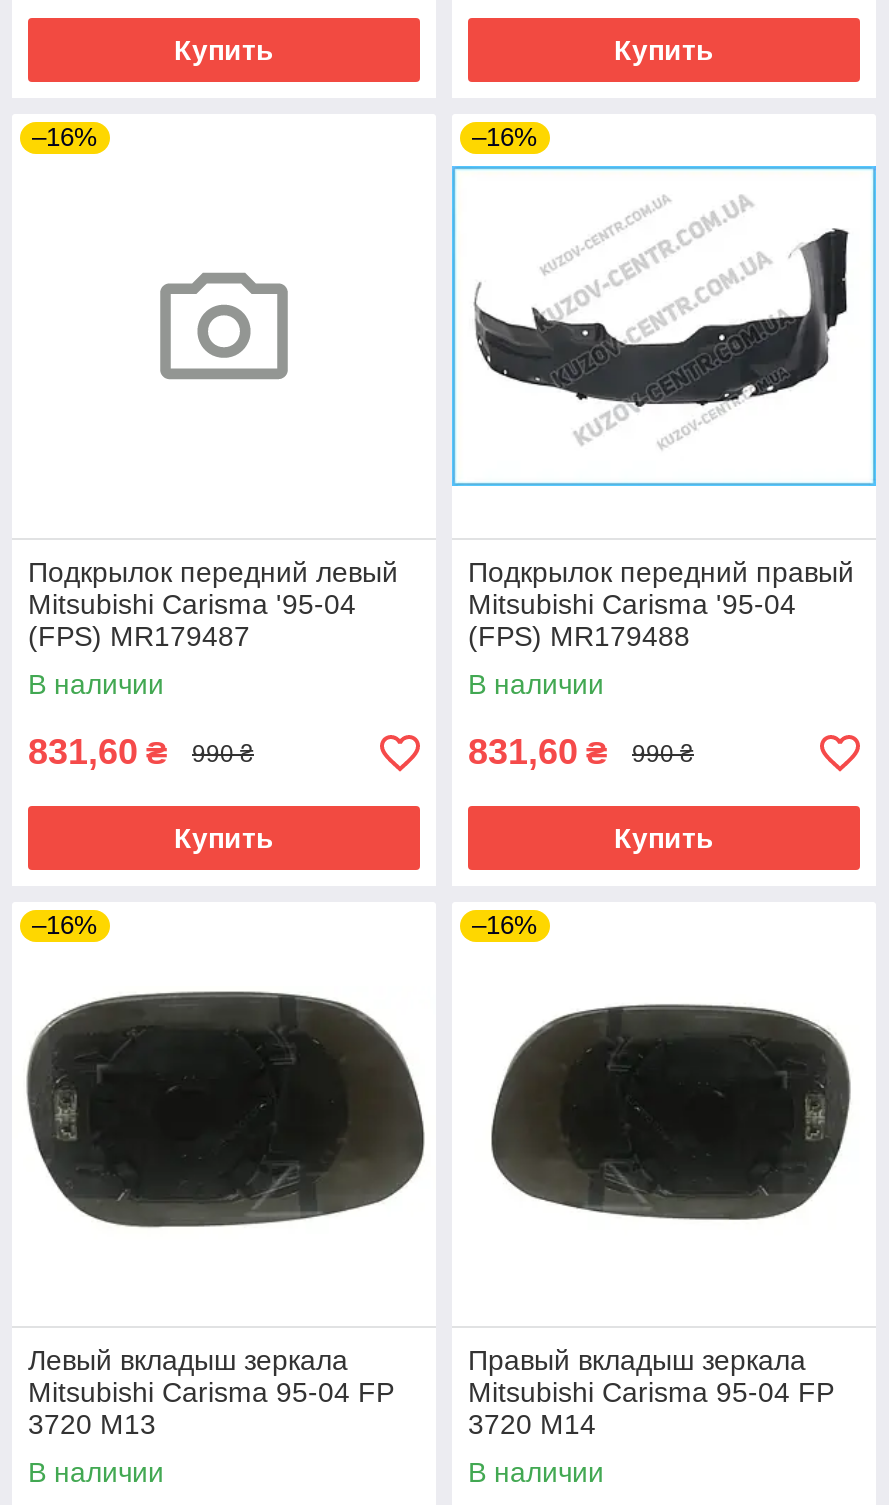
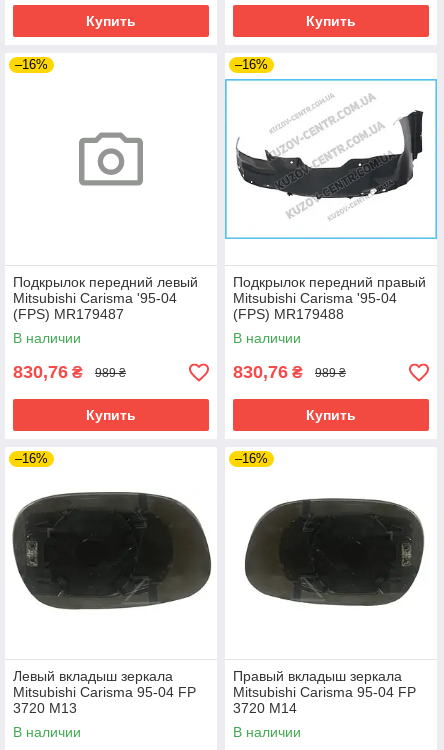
- 831,60 ₴
+ 830,76 ₴

- 990 ₴
+ 989 ₴

- 831,60 ₴
+ 830,76 ₴

- 990 ₴
+ 989 ₴
